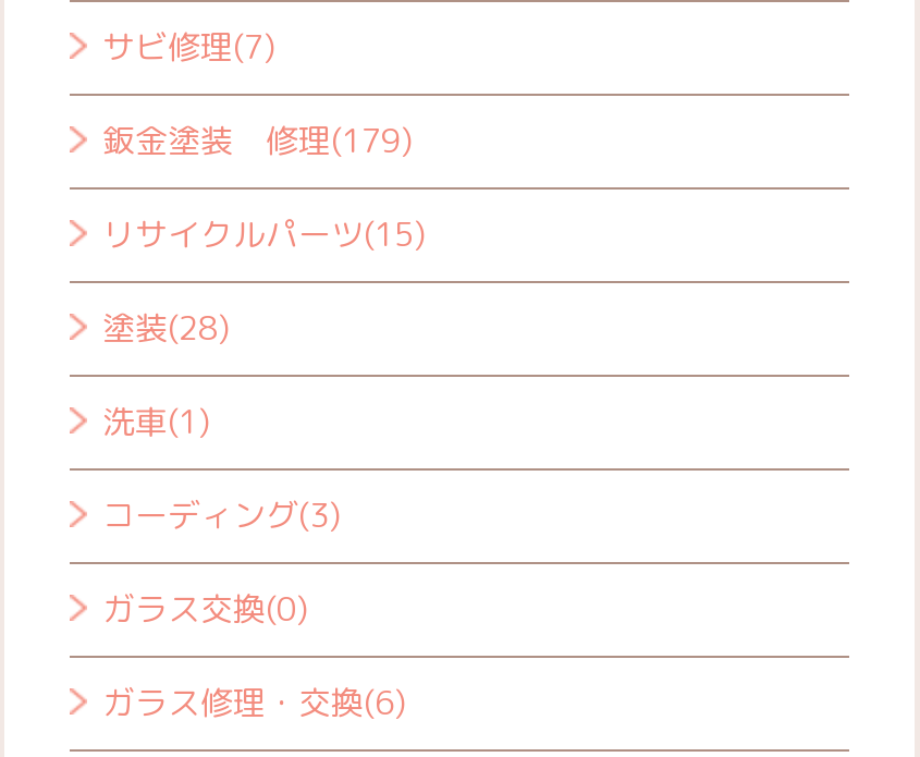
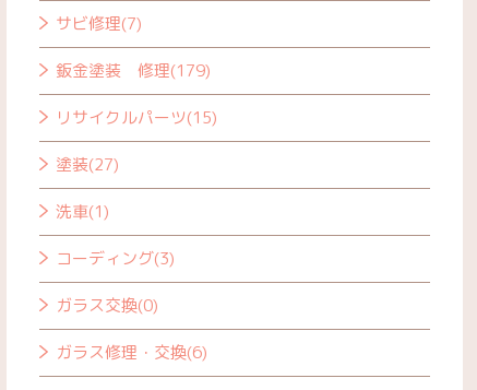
- 塗装(28)
+ 塗装(27)
